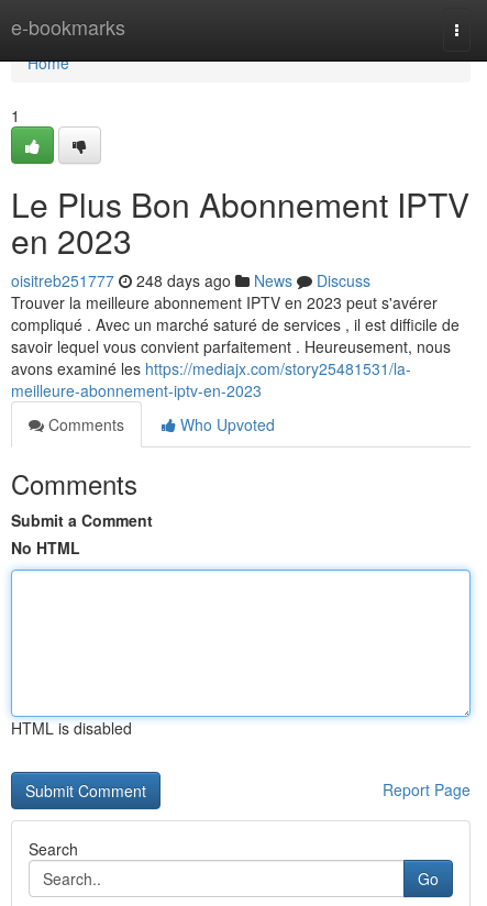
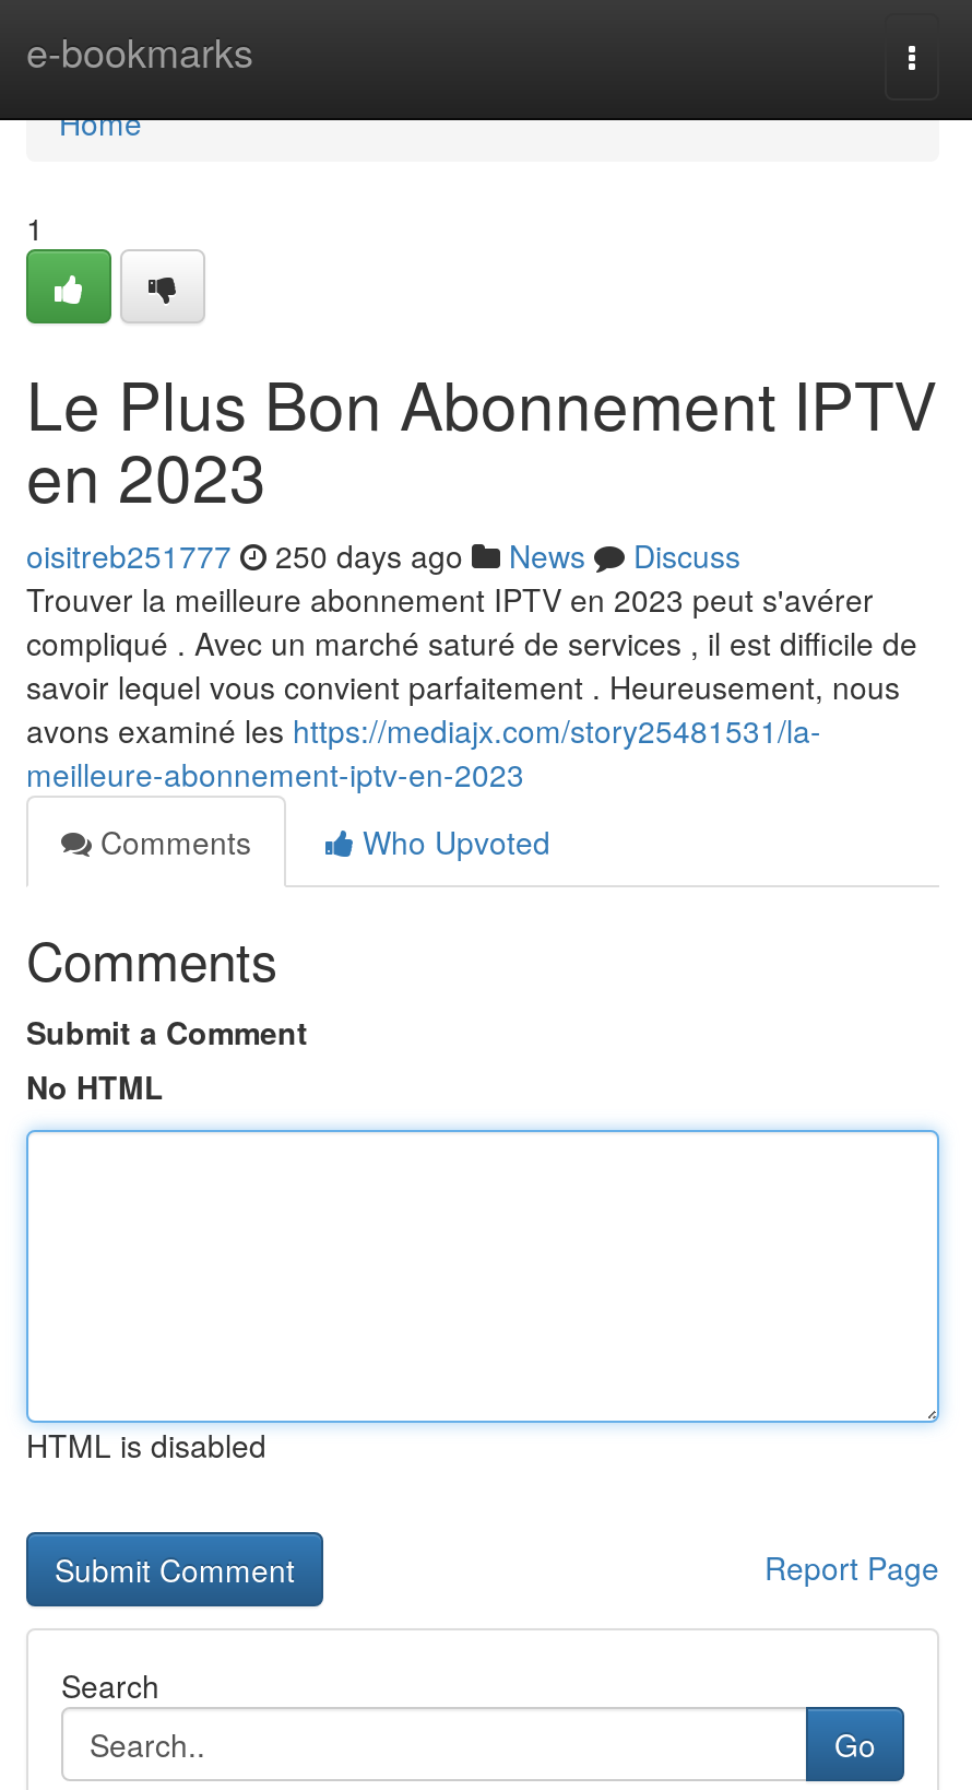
- oisitreb251777 248 days ago News Discuss
+ oisitreb251777 250 days ago News Discuss
